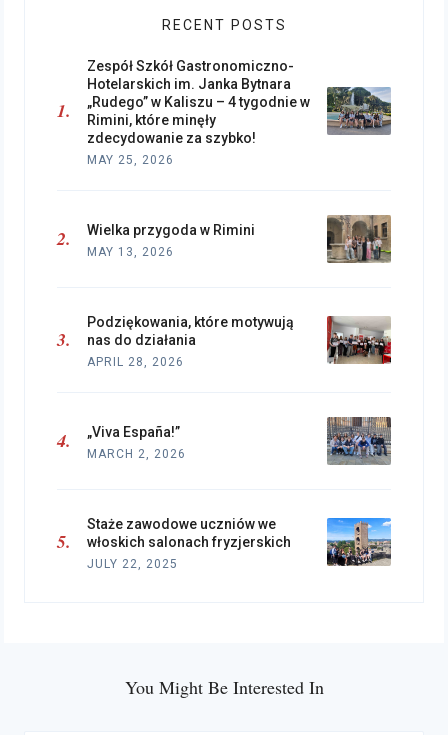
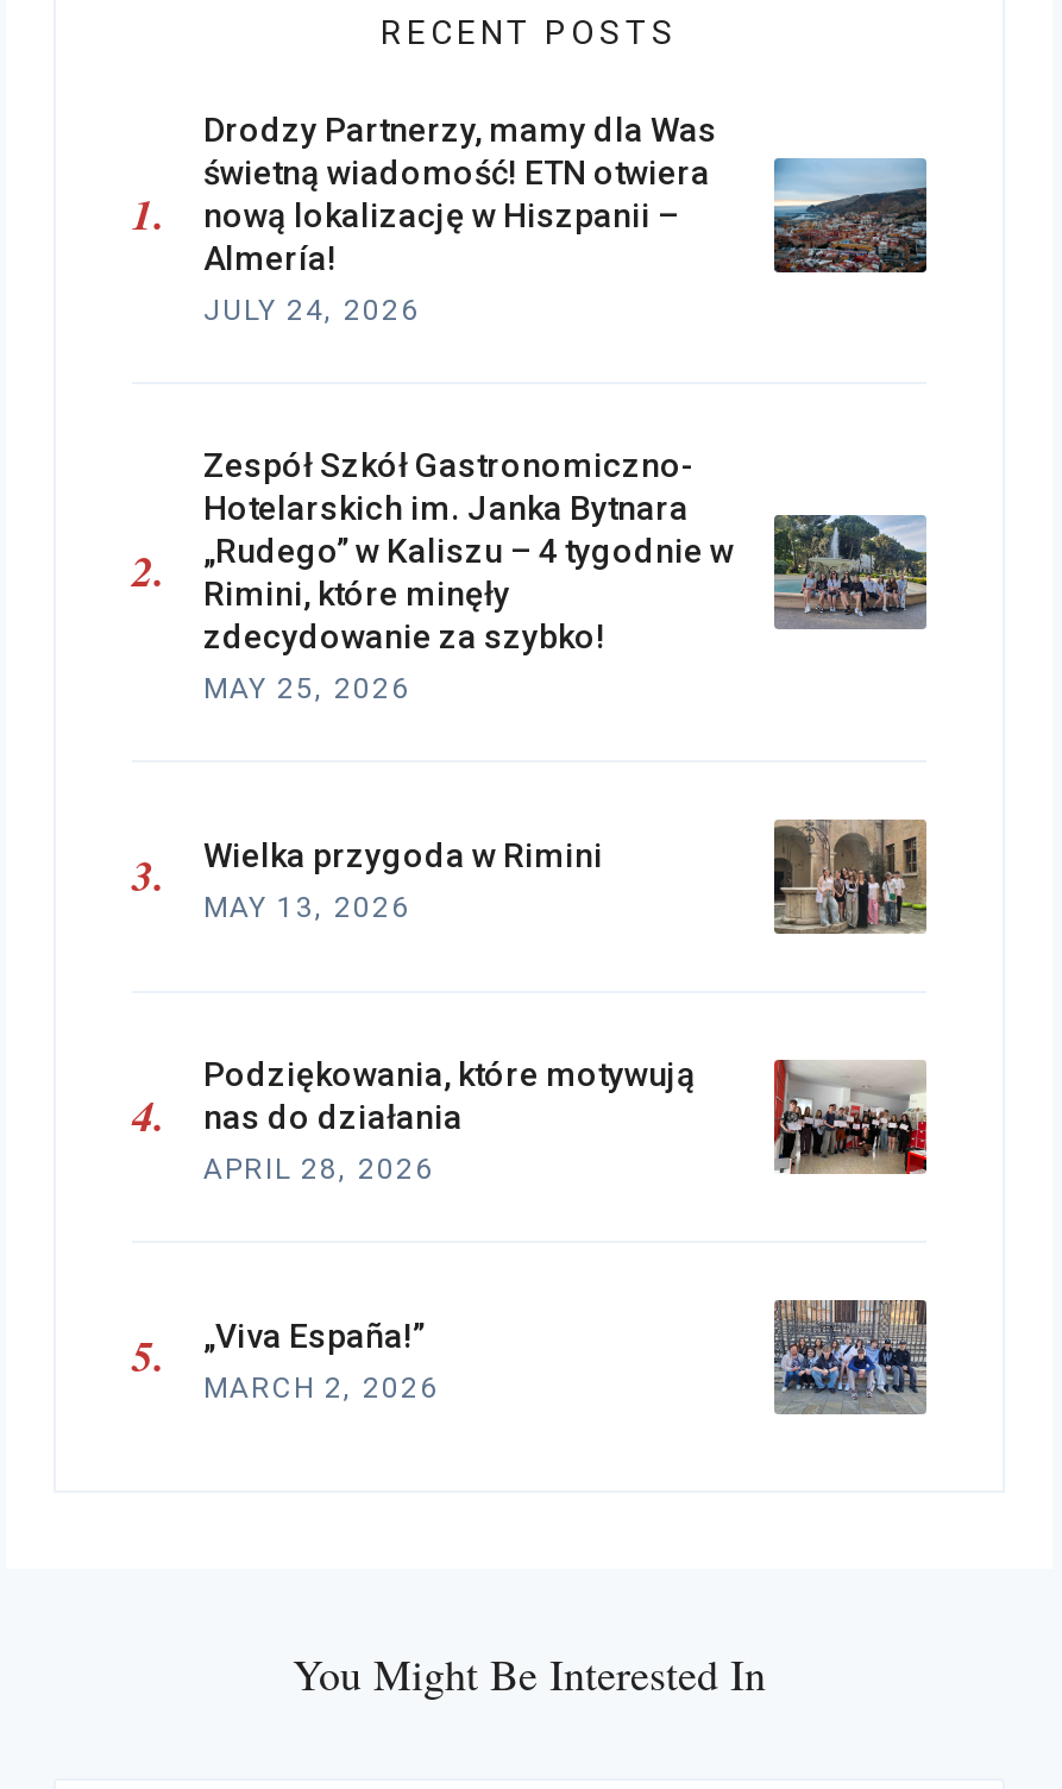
+ [image]
+ Drodzy Partnerzy, mamy dla Was
+ świetną wiadomość! ETN otwiera
+ nową lokalizację w Hiszpanii –
+ Almería!
+ JULY 24, 2026

moved down: [image] | Zespół Szkół Gastronomiczno- | Hotelarskich im. Janka Bytnara | ... | „Viva España!” | MARCH 2, 2026

- [image]
- Staże zawodowe uczniów we
- włoskich salonach fryzjerskich
- JULY 22, 2025
